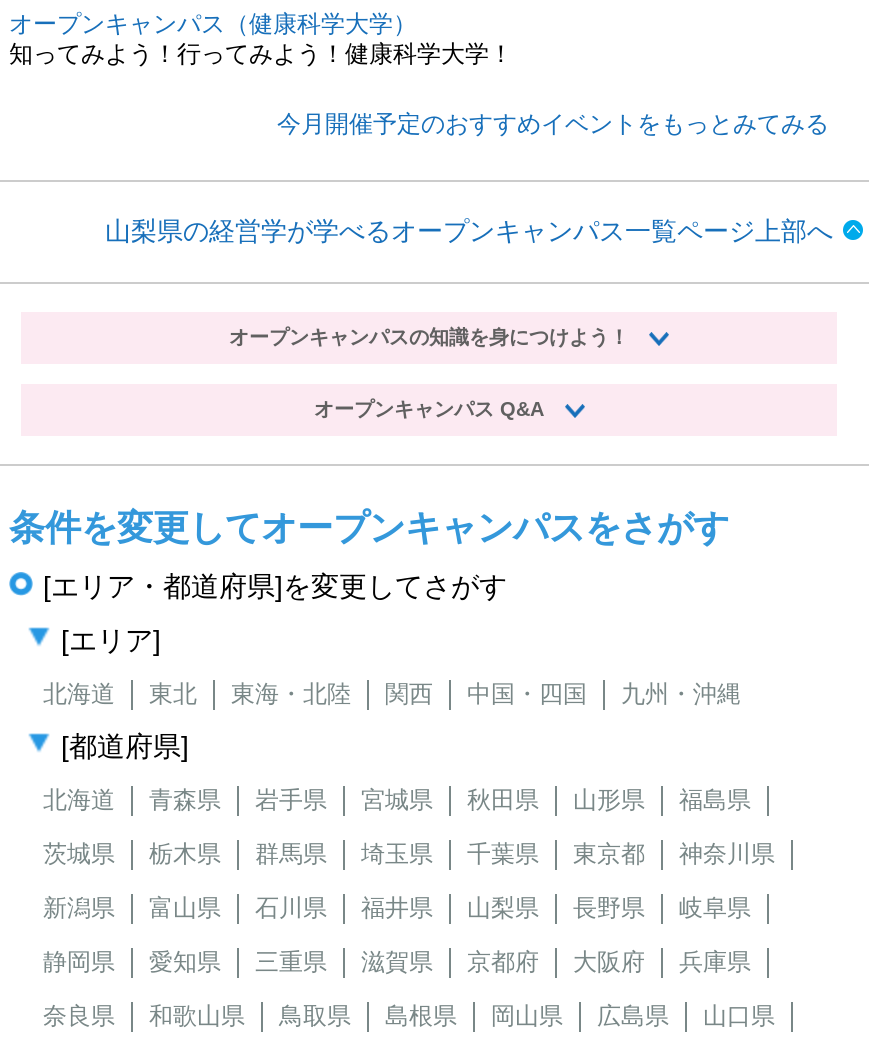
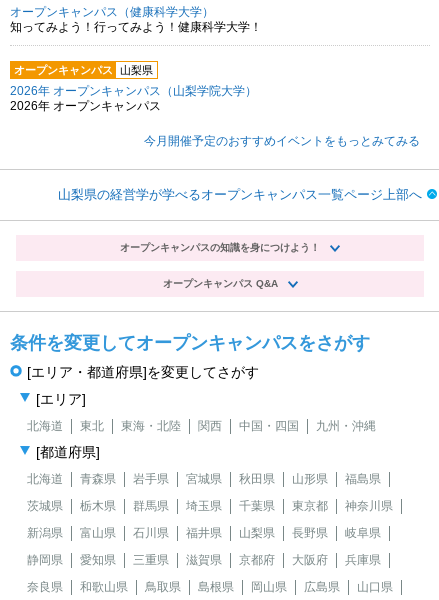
+ オープンキャンパス
+ 山梨県
+ 2026年 オープンキャンパス（山梨学院大学）
+ 2026年 オープンキャンパス
